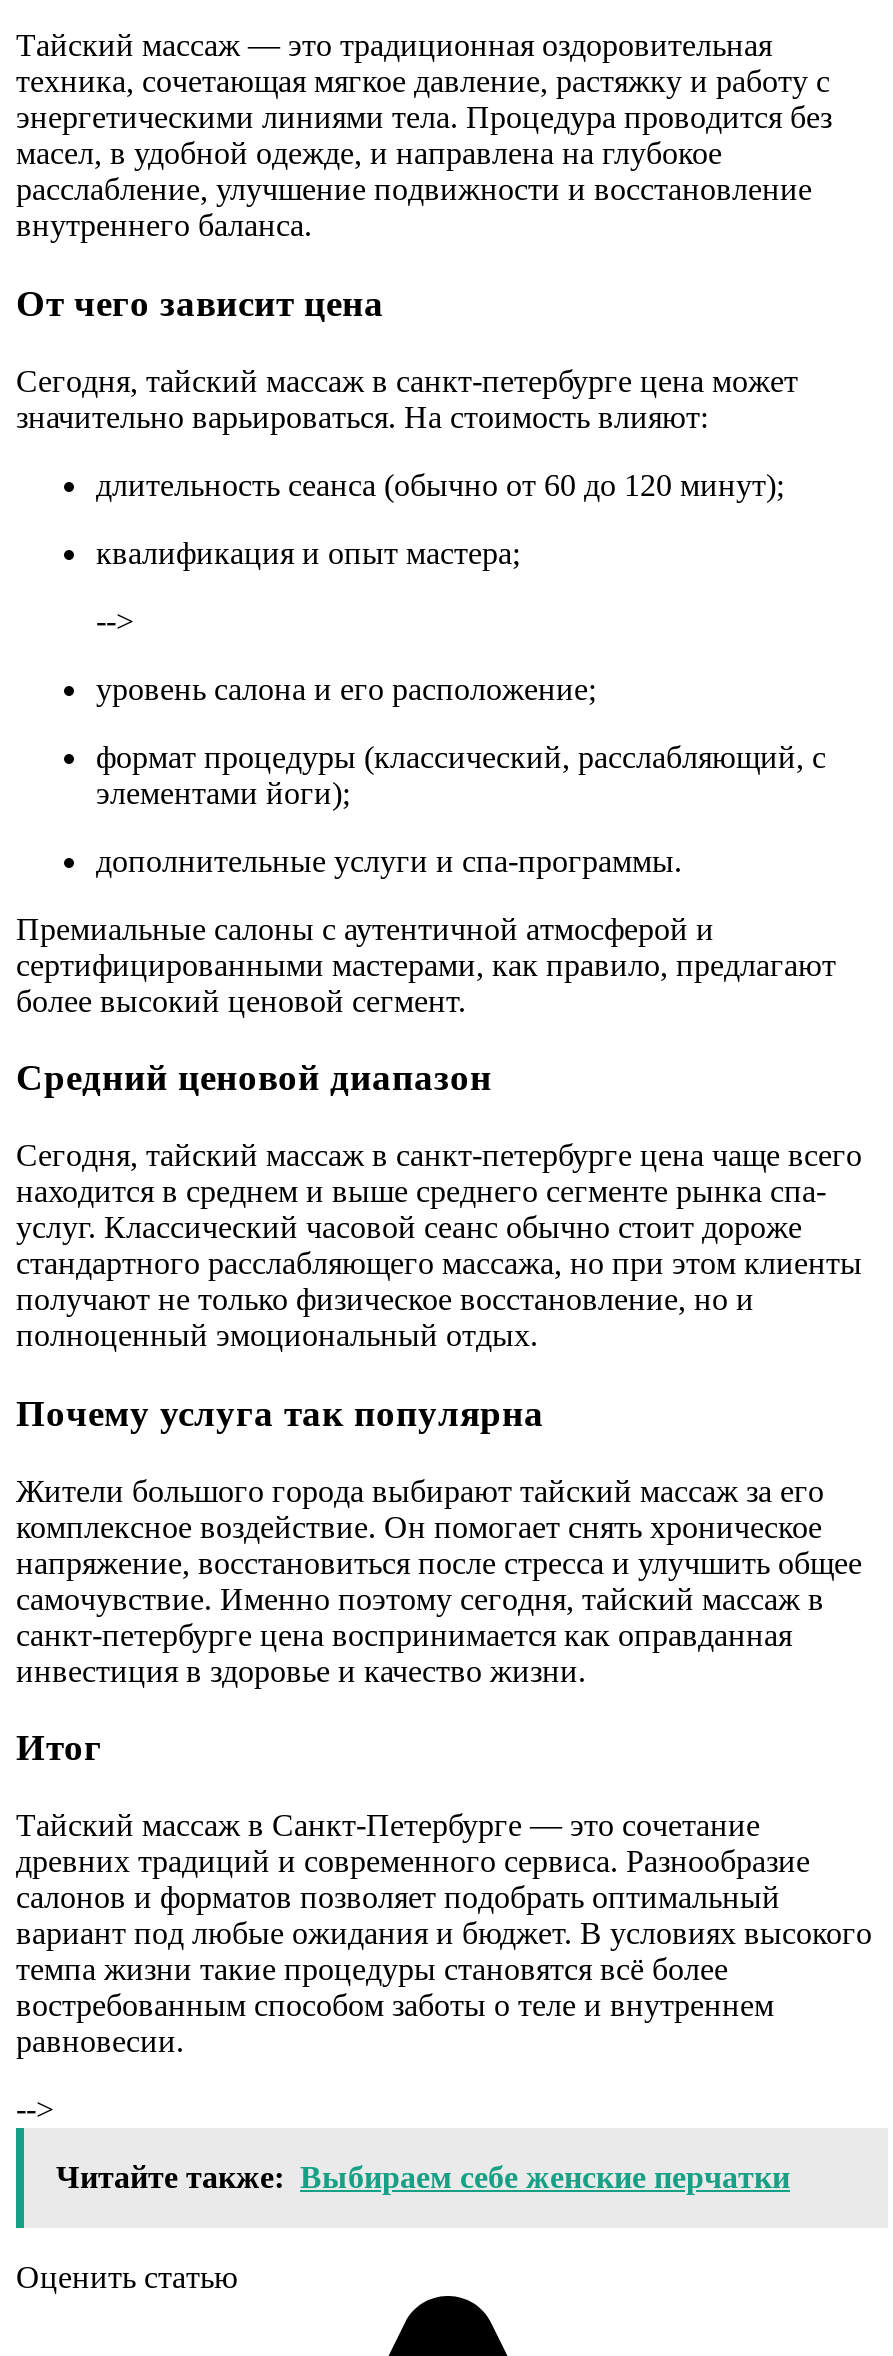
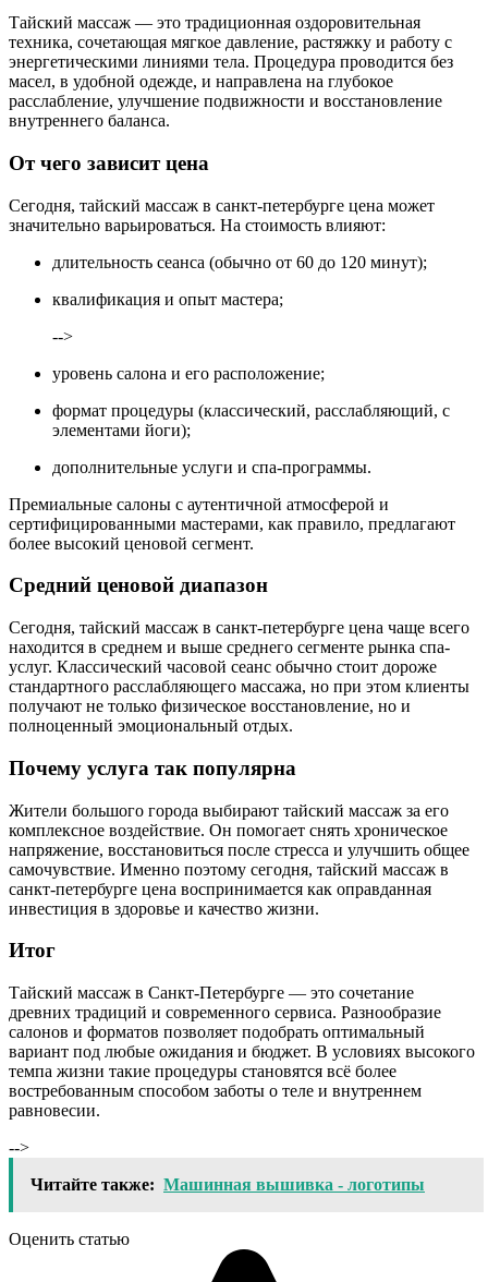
- Читайте также: Выбираем себе женские перчатки
+ Читайте также: Машинная вышивка - логотипы
